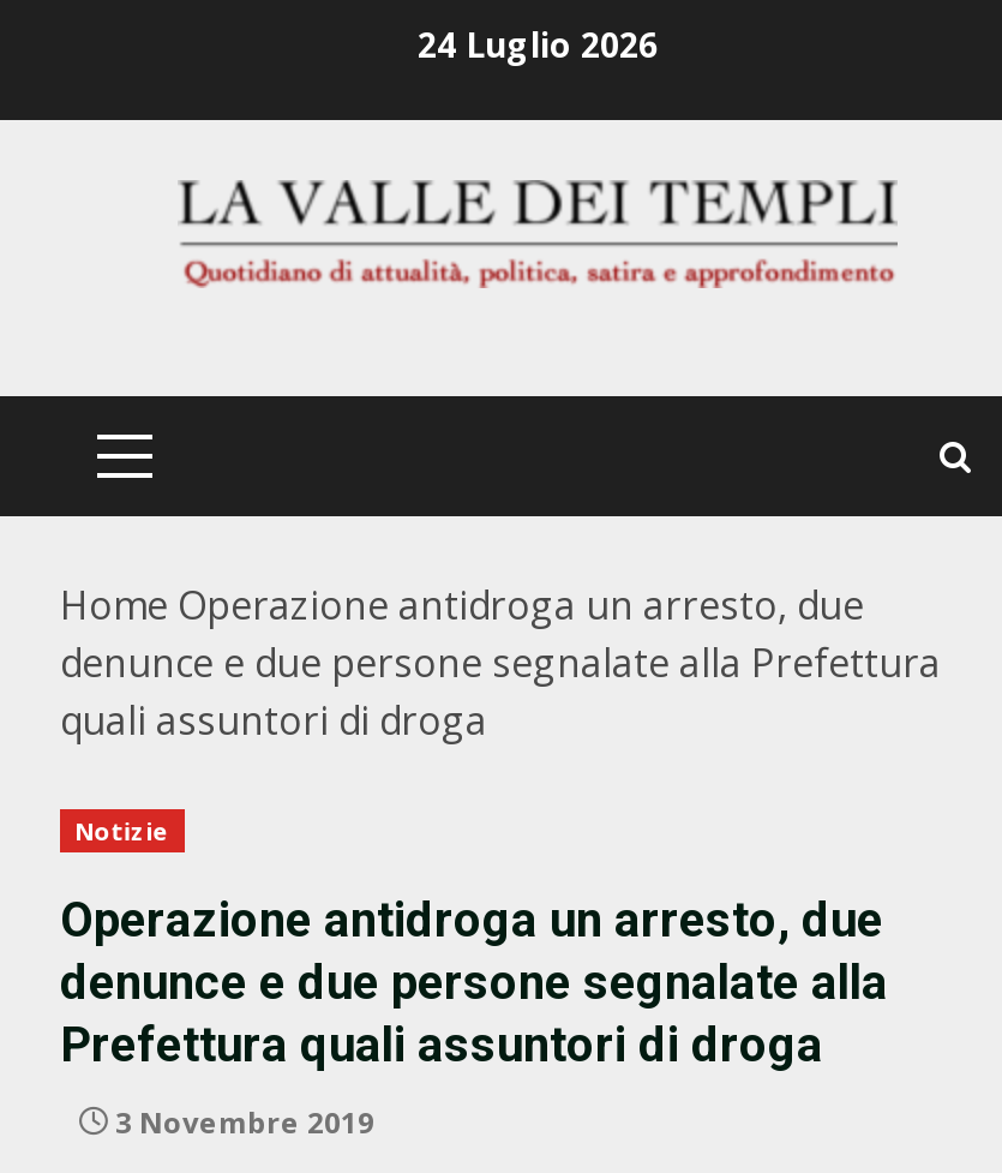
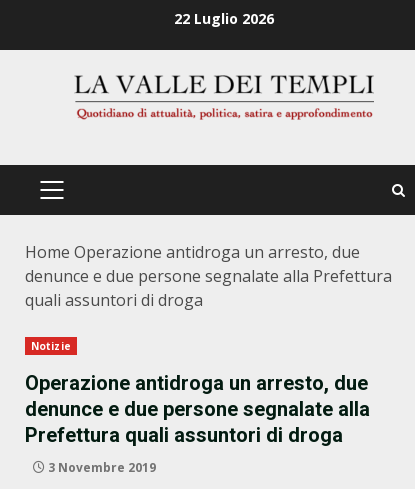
- 24 Luglio 2026
+ 22 Luglio 2026
